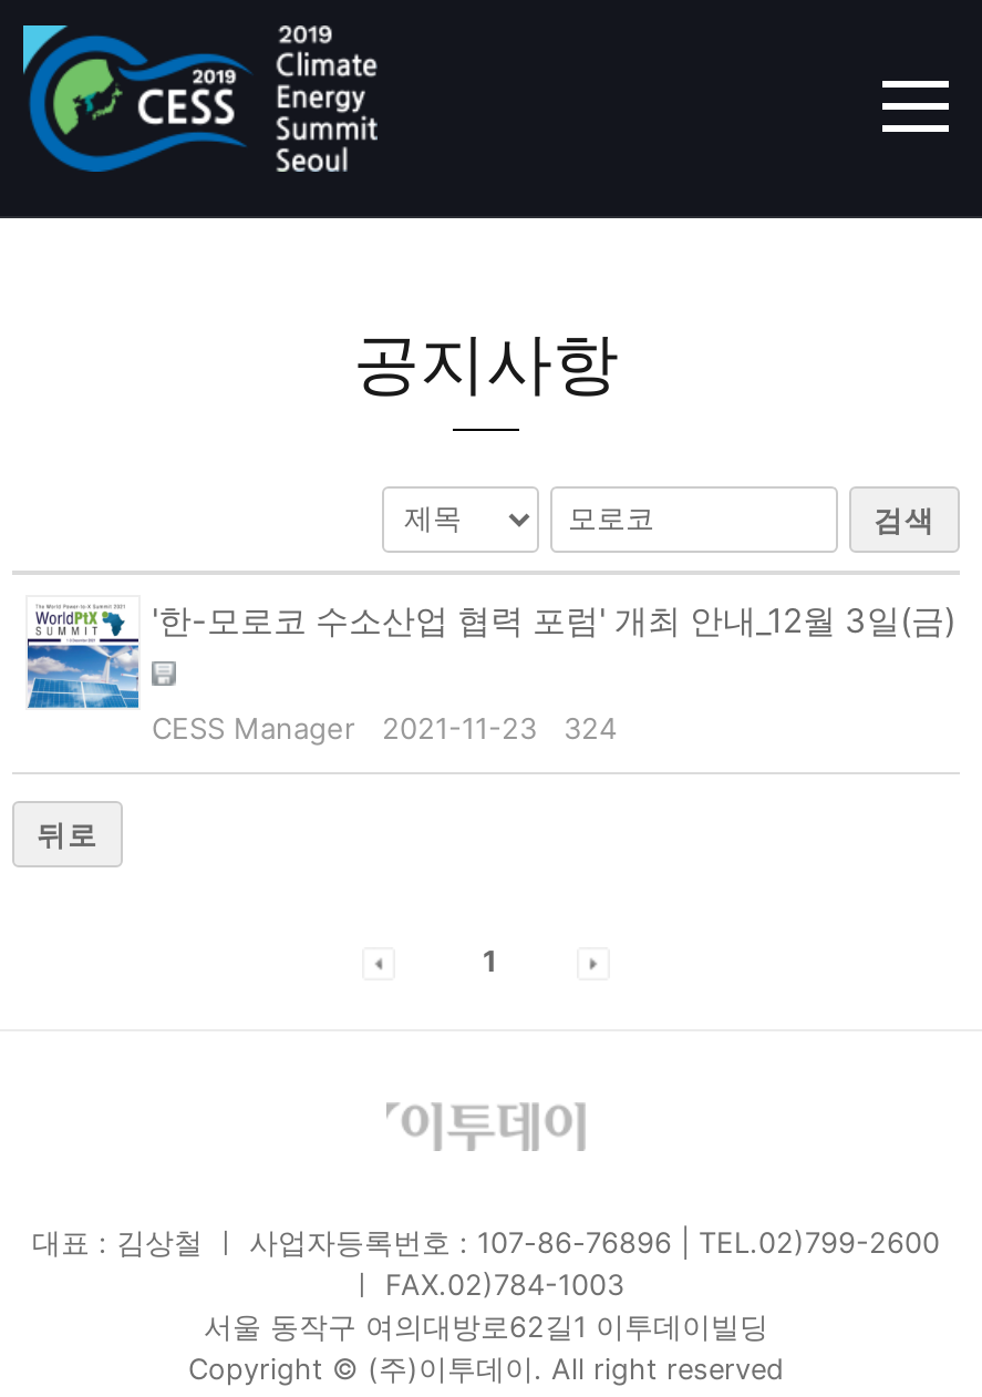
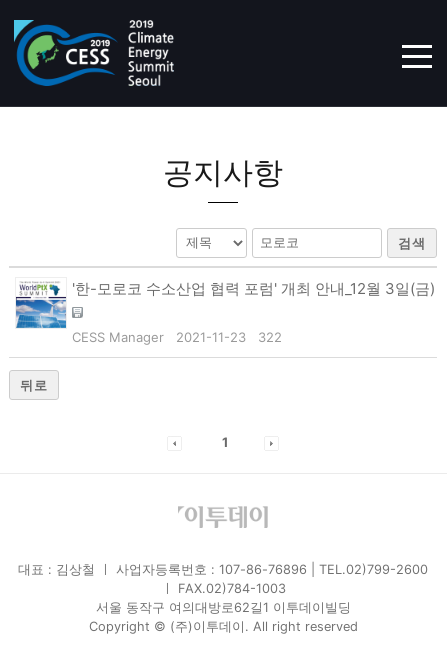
- CESS Manager 2021-11-23 324
+ CESS Manager 2021-11-23 322
